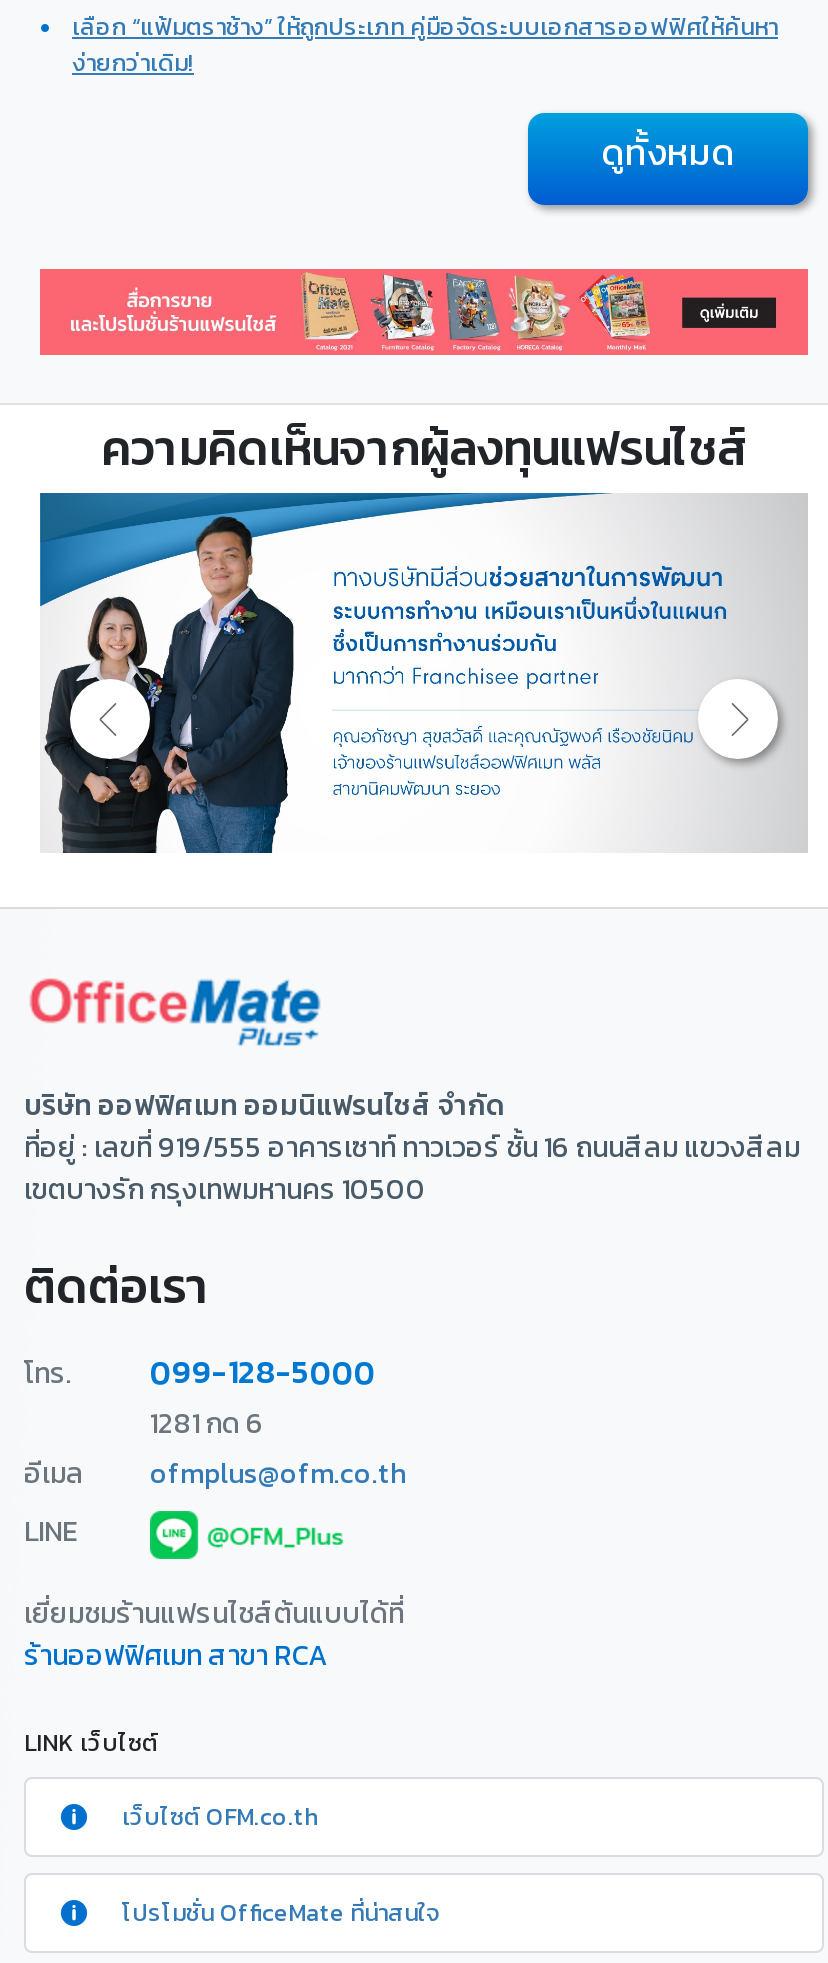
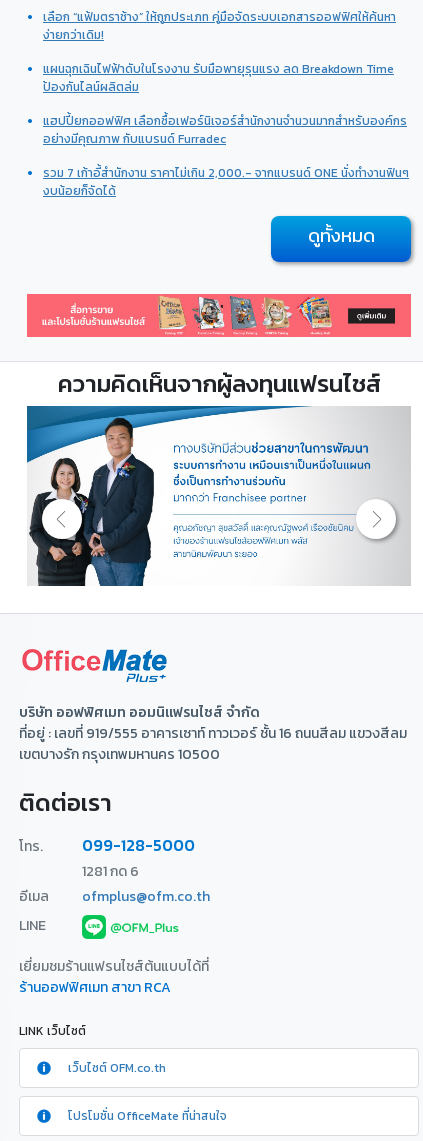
+ แผนฉุกเฉินไฟฟ้าดับในโรงงาน รับมือพายุรุนแรง ลด Breakdown Time
+ ป้องกันไลน์ผลิตล่ม
+ แฮปปี้ยกออฟฟิศ เลือกซื้อเฟอร์นิเจอร์สำนักงานจำนวนมากสำหรับองค์กร
+ อย่างมีคุณภาพ กับแบรนด์ Furradec
+ รวม 7 เก้าอี้สำนักงาน ราคาไม่เกิน 2,000.- จากแบรนด์ ONE นั่งทำงานฟินๆ
+ งบน้อยก็จัดได้
